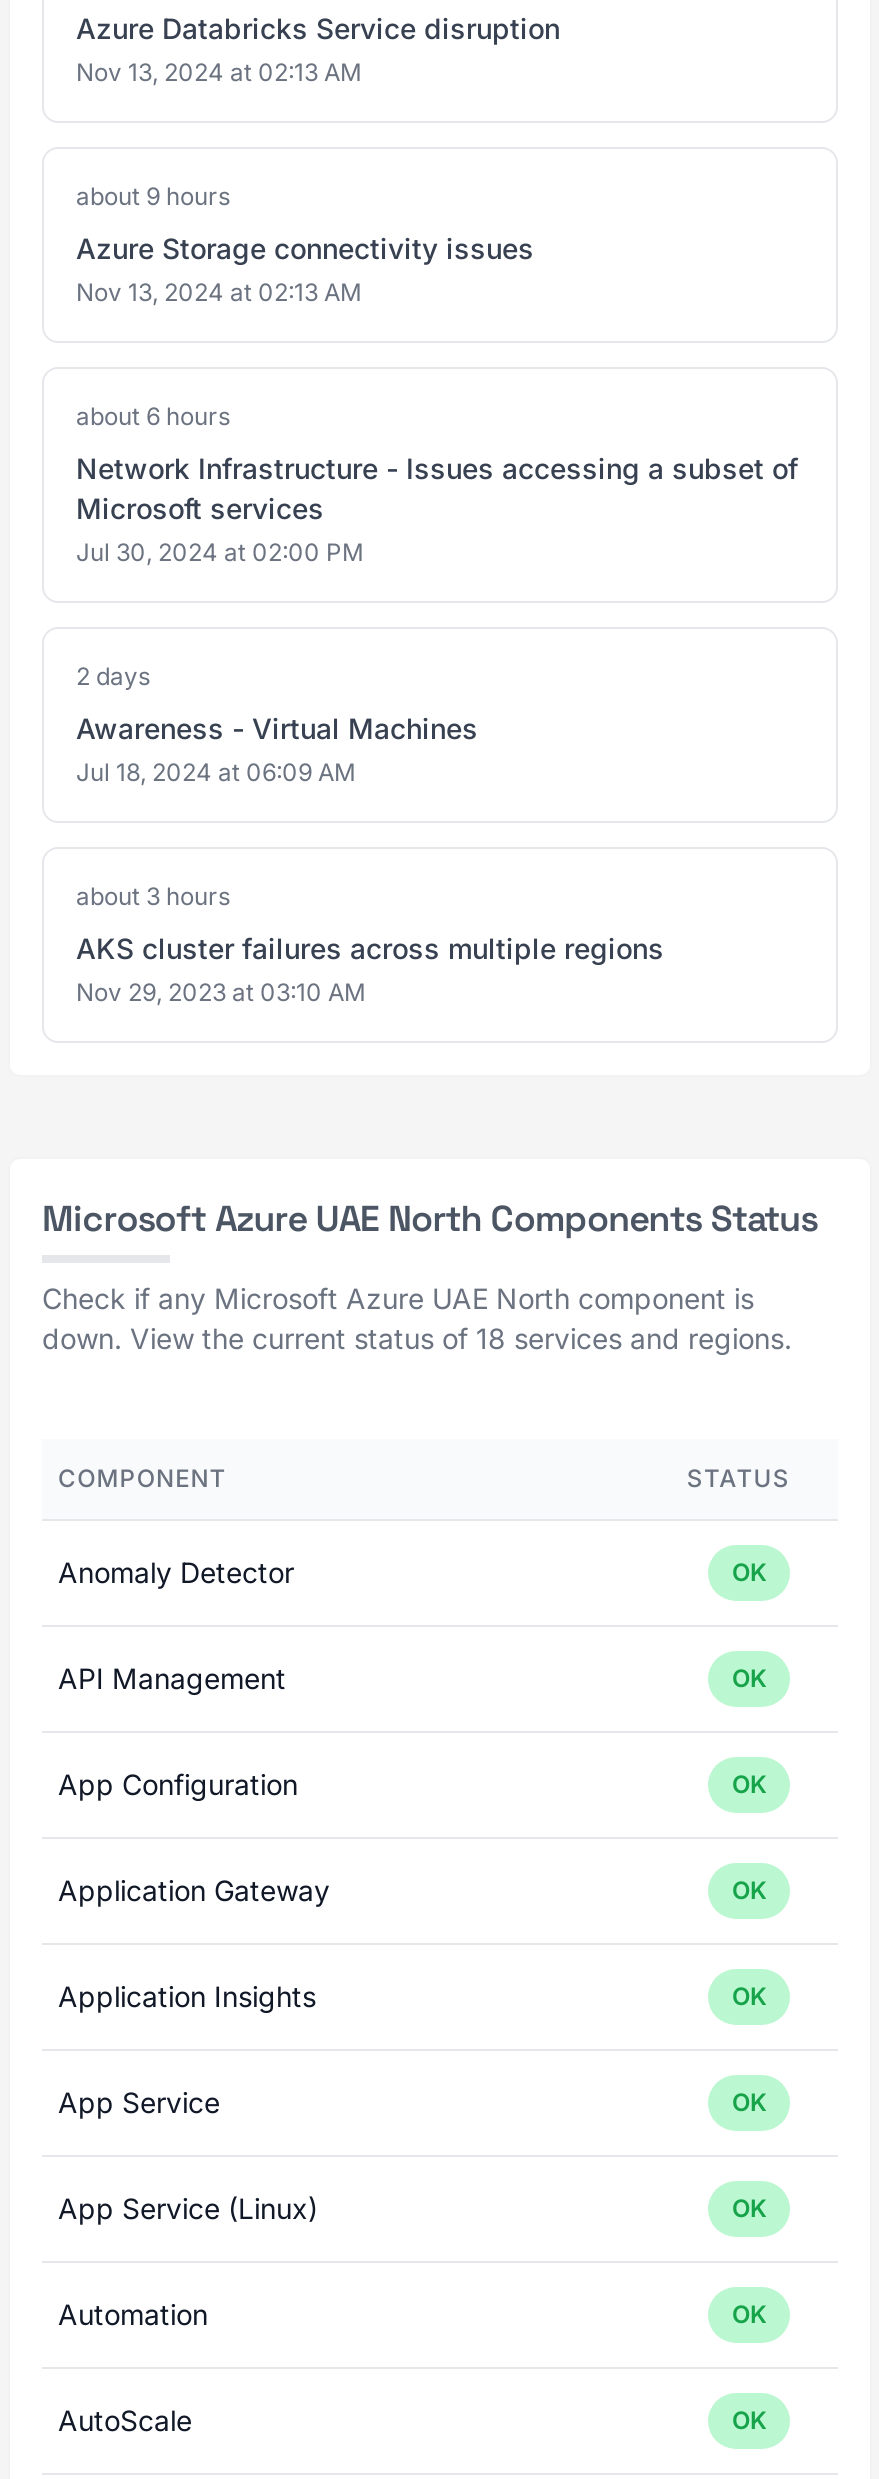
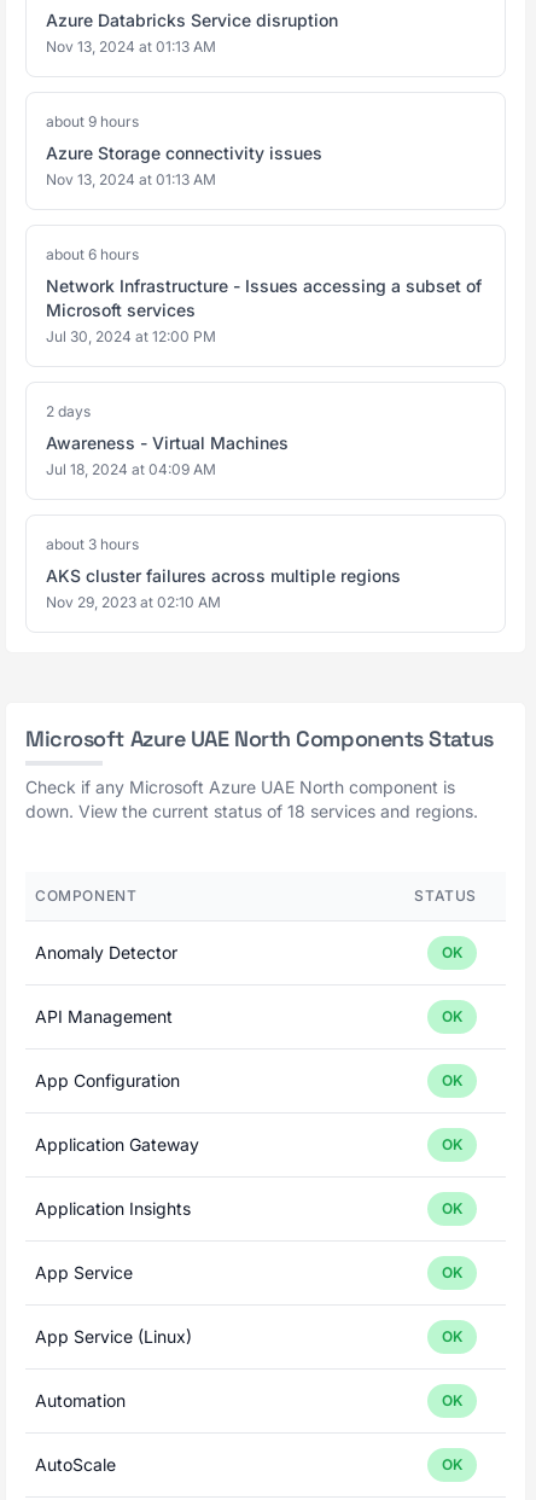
- Nov 13, 2024 at 02:13 AM
+ Nov 13, 2024 at 01:13 AM

- Nov 13, 2024 at 02:13 AM
+ Nov 13, 2024 at 01:13 AM

- Jul 30, 2024 at 02:00 PM
+ Jul 30, 2024 at 12:00 PM

- Jul 18, 2024 at 06:09 AM
+ Jul 18, 2024 at 04:09 AM

- Nov 29, 2023 at 03:10 AM
+ Nov 29, 2023 at 02:10 AM
